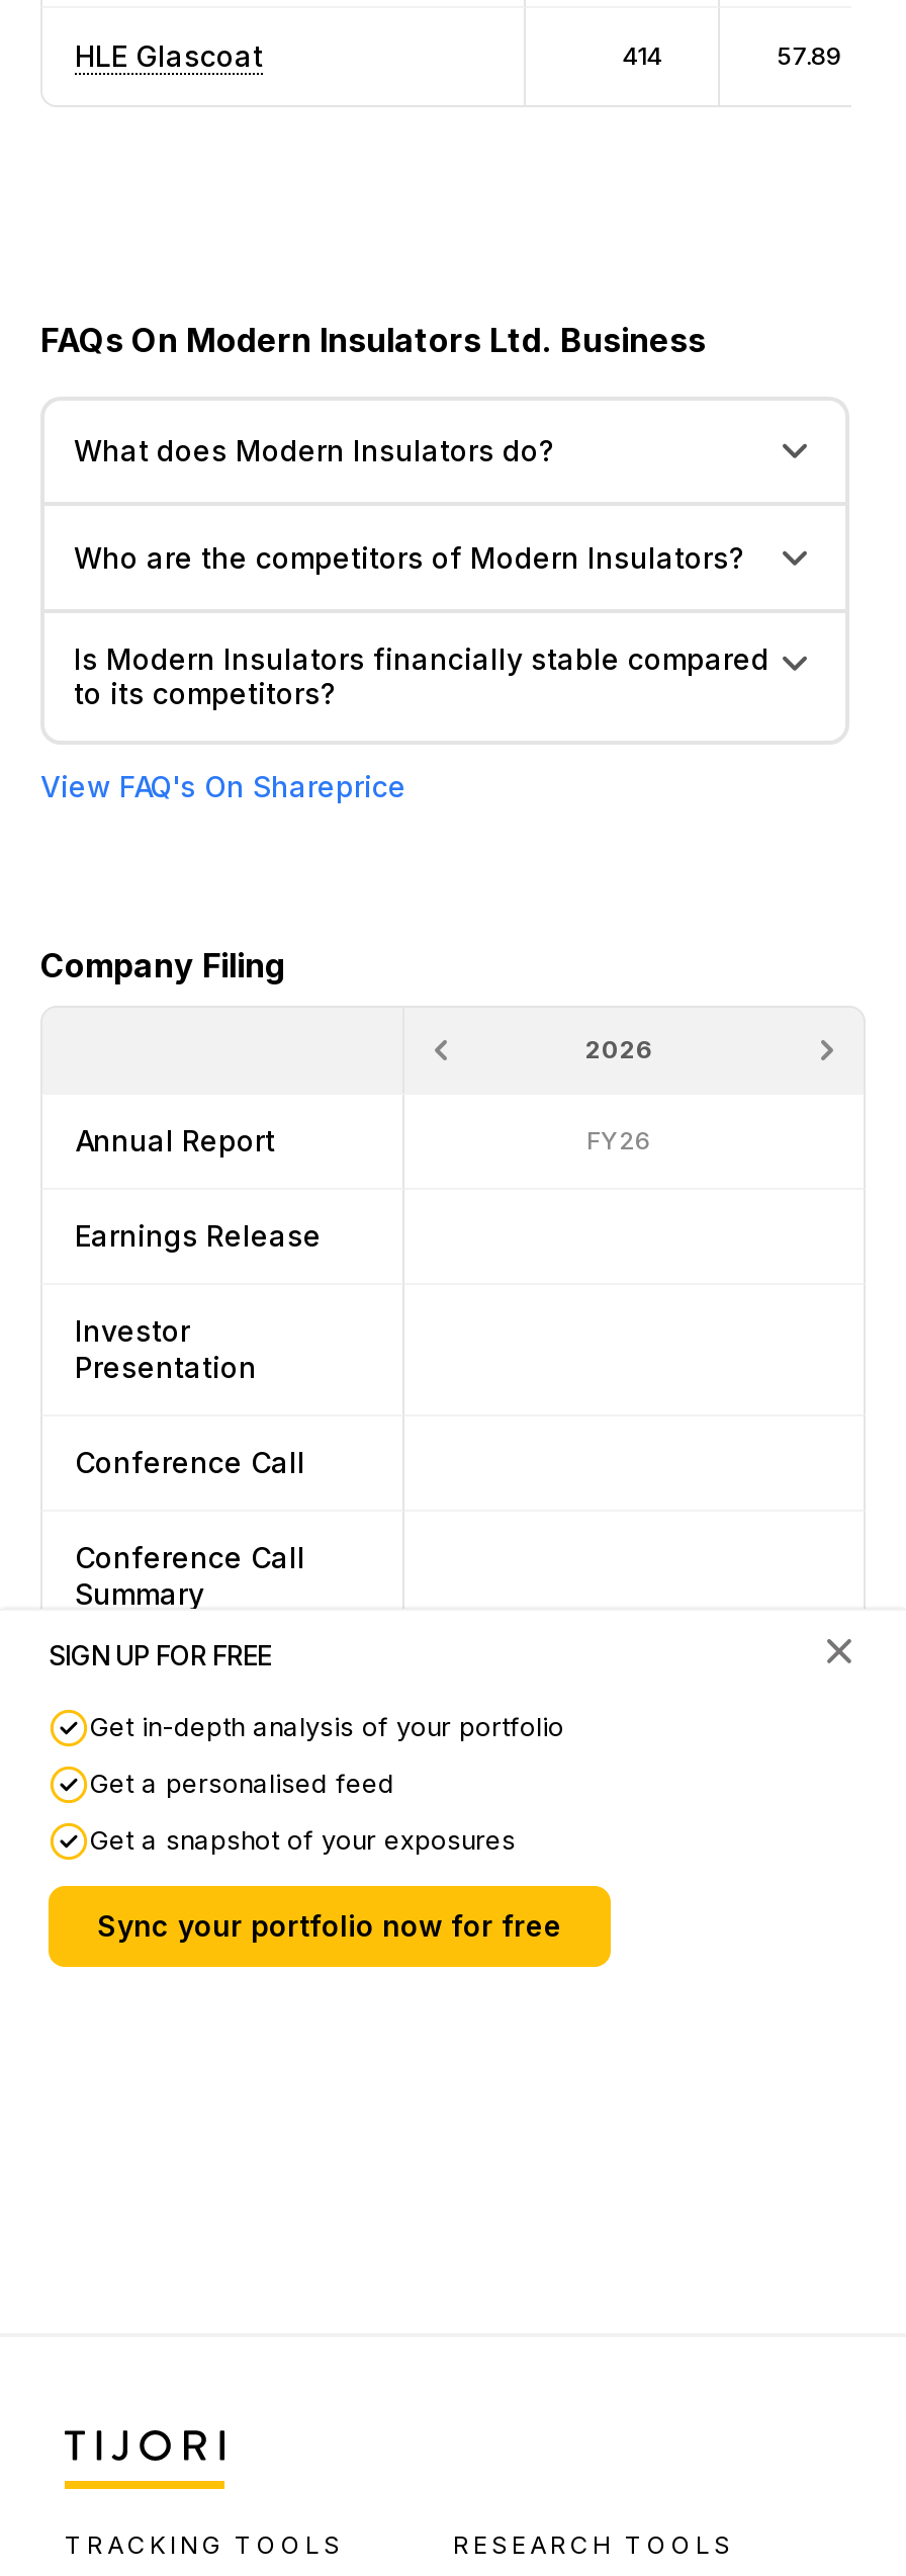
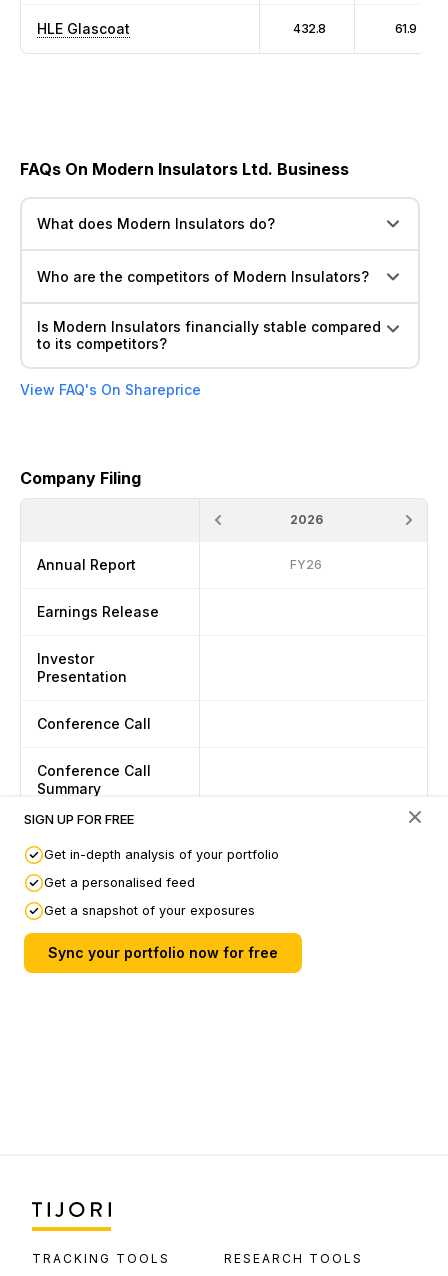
- 414
+ 432.8

- 57.89
+ 61.9
